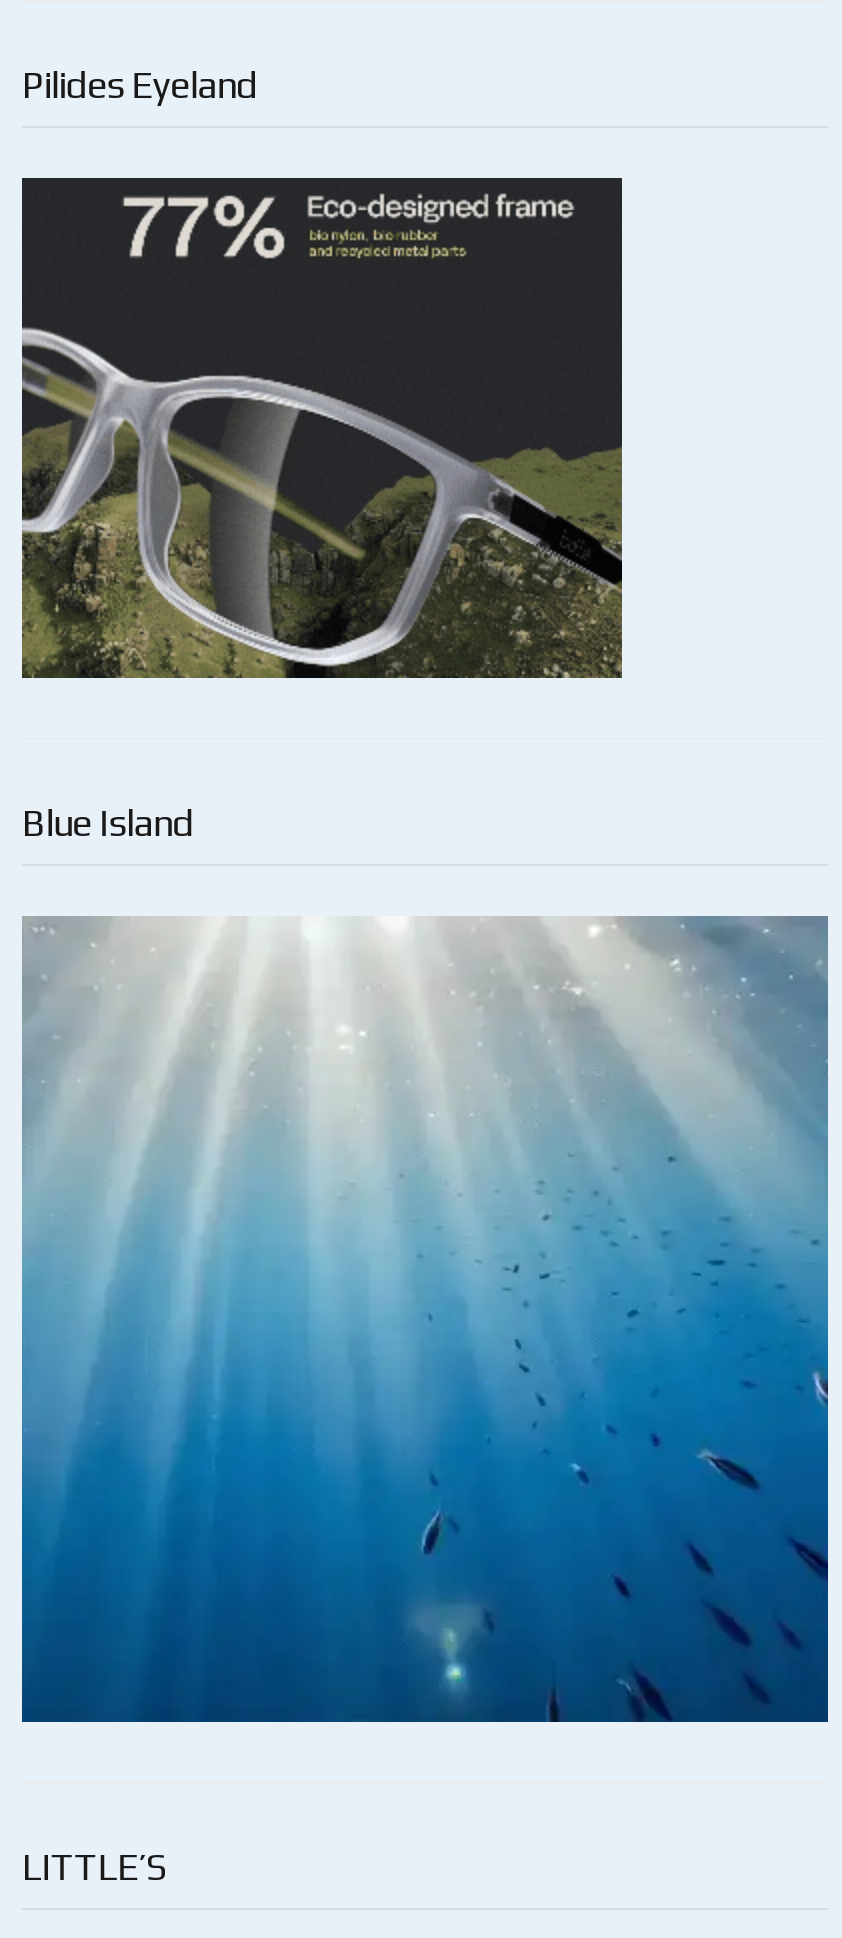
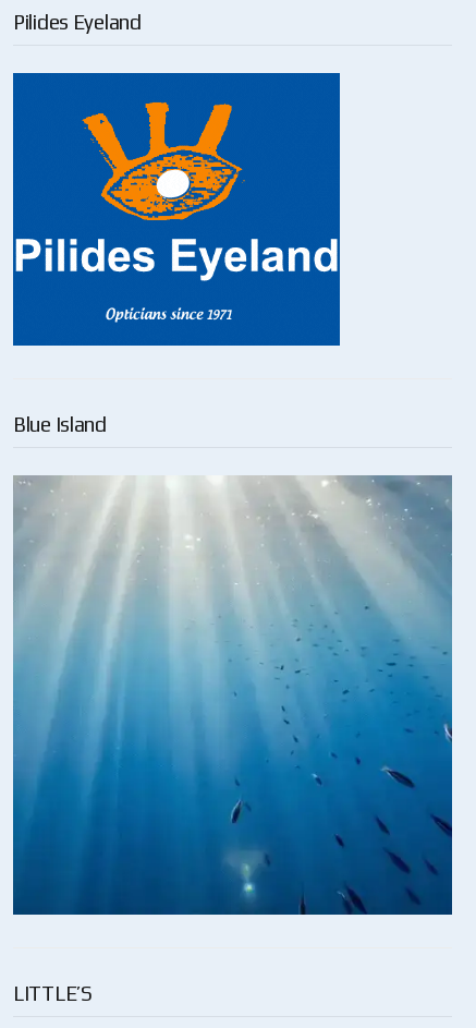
- [image]
+ [image]
